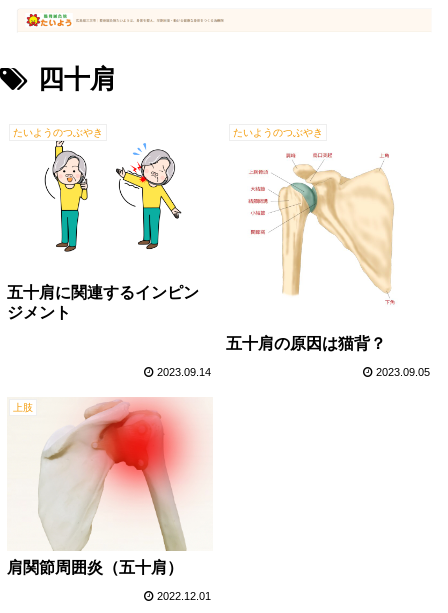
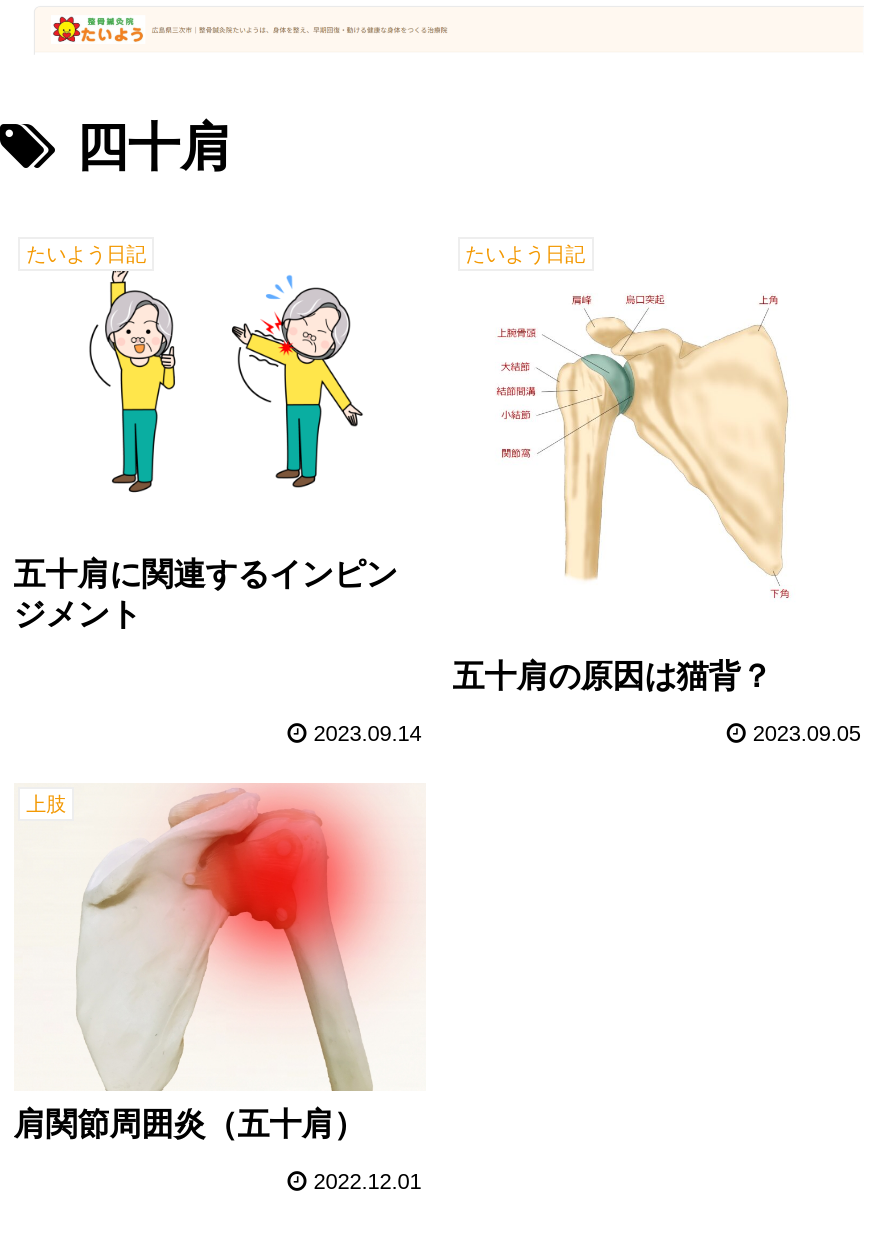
- たいようのつぶやき
+ たいよう日記

- たいようのつぶやき
+ たいよう日記
